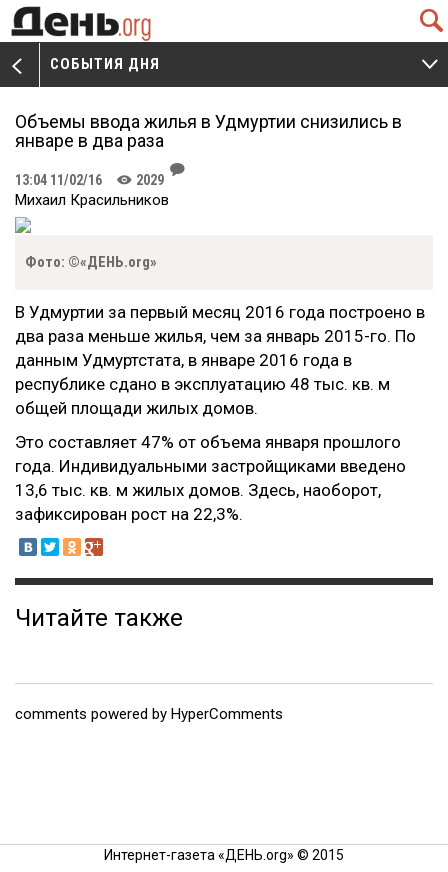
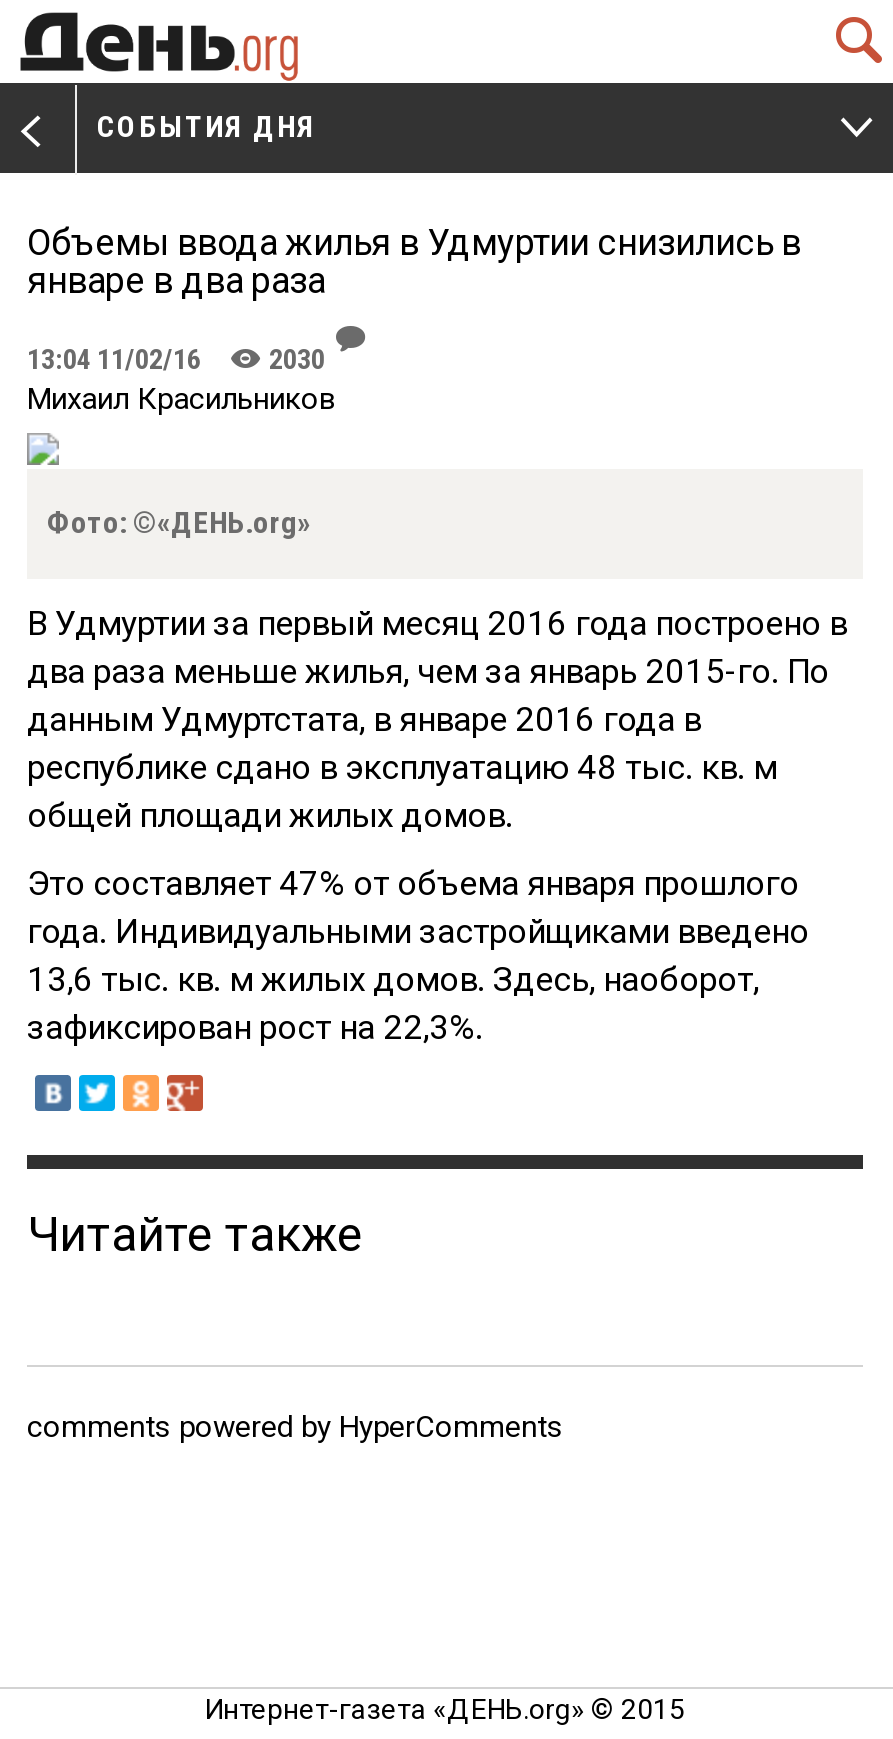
- 13:04 11/02/16 K 2029
+ 13:04 11/02/16 K 2030
